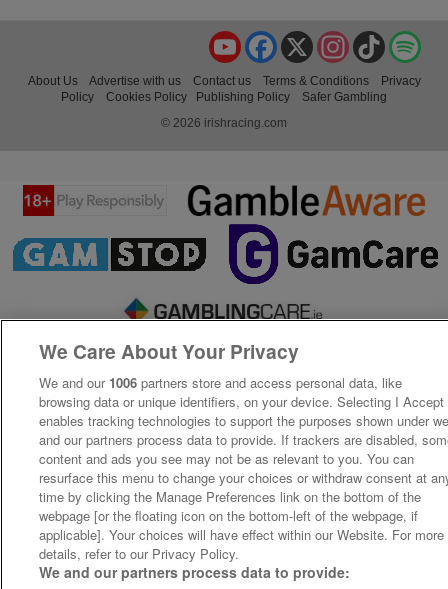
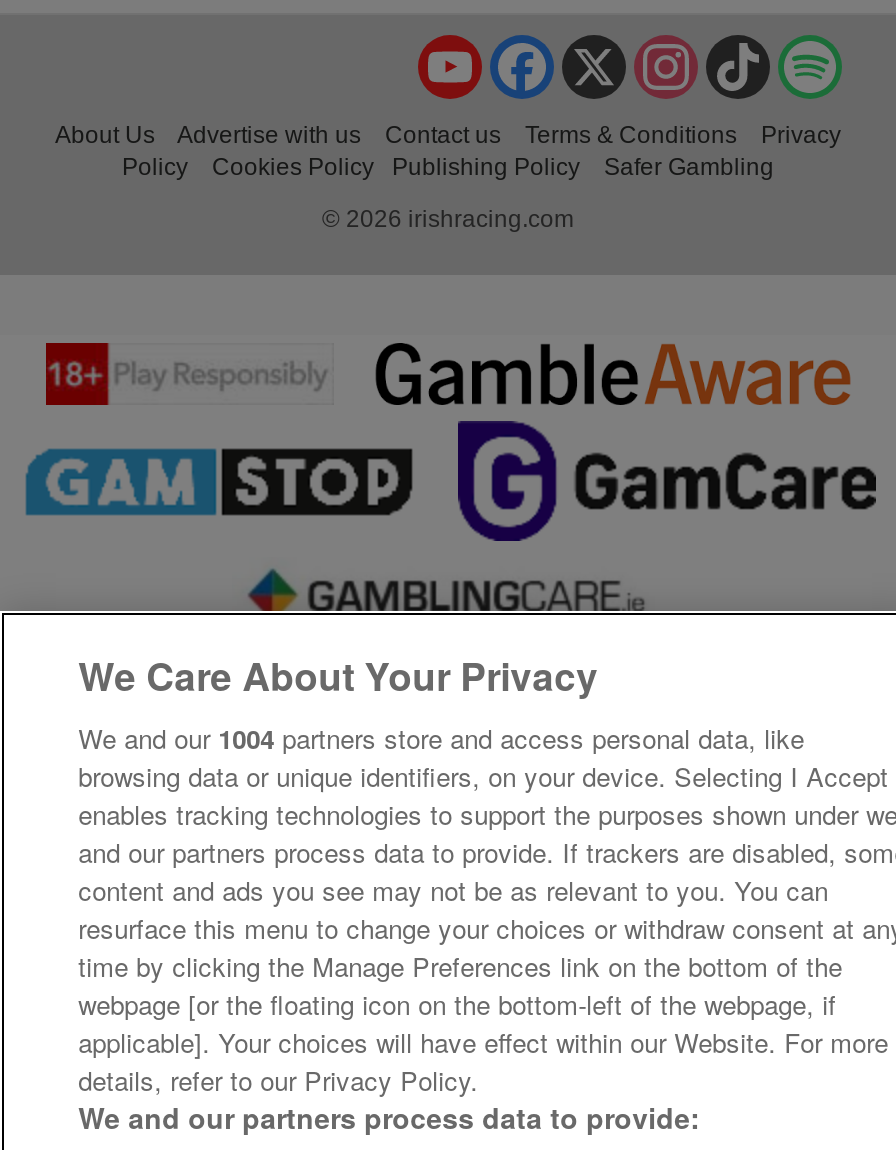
- We and our 1006 partners store and access personal data, like
+ We and our 1004 partners store and access personal data, like
